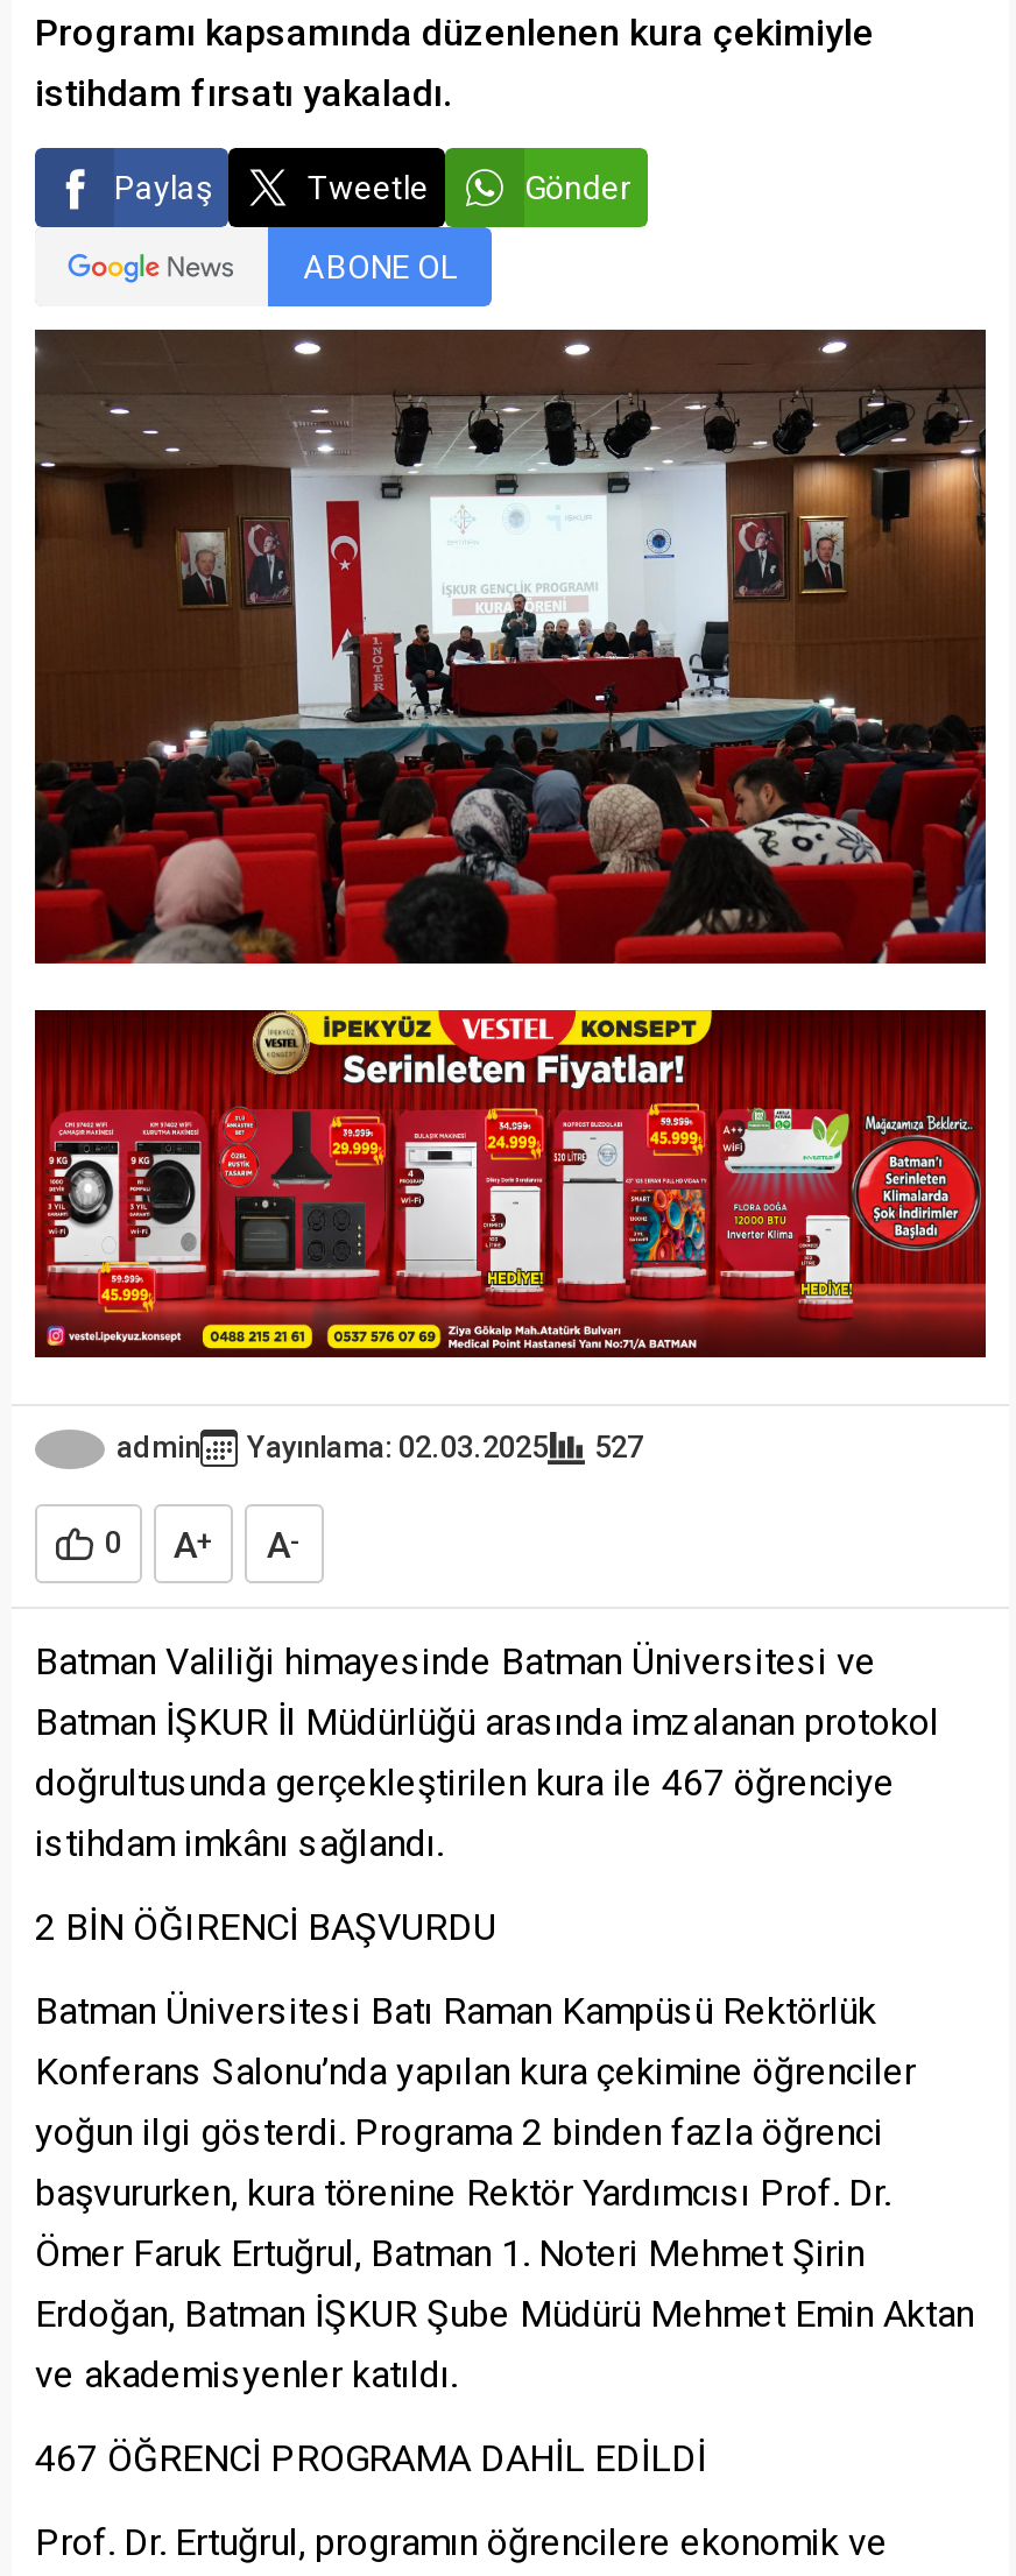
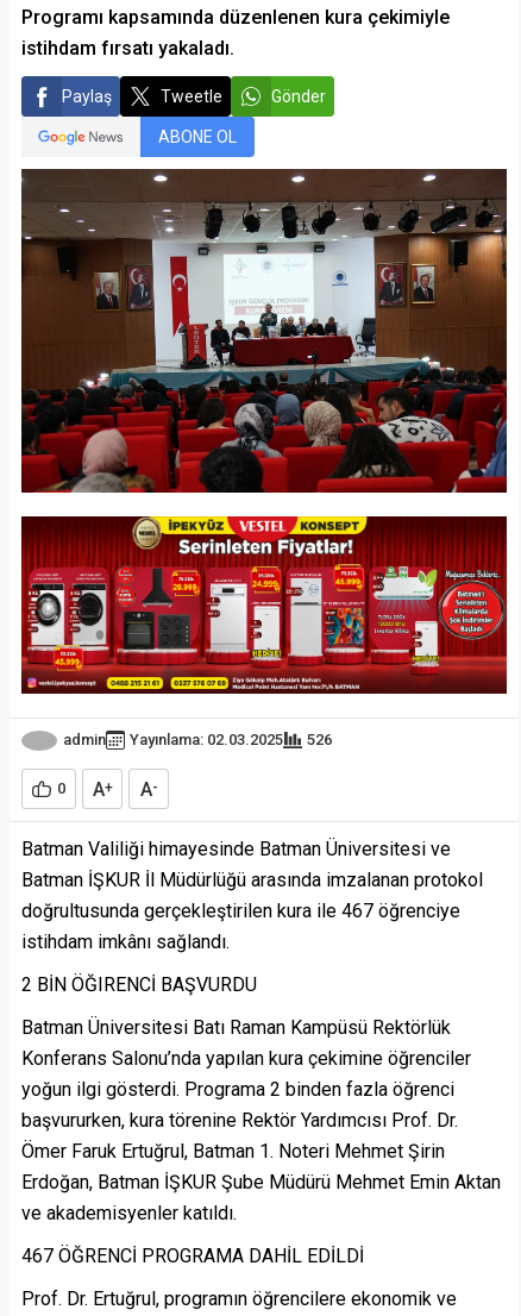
- admin Yayınlama: 02.03.2025 527
+ admin Yayınlama: 02.03.2025 526
